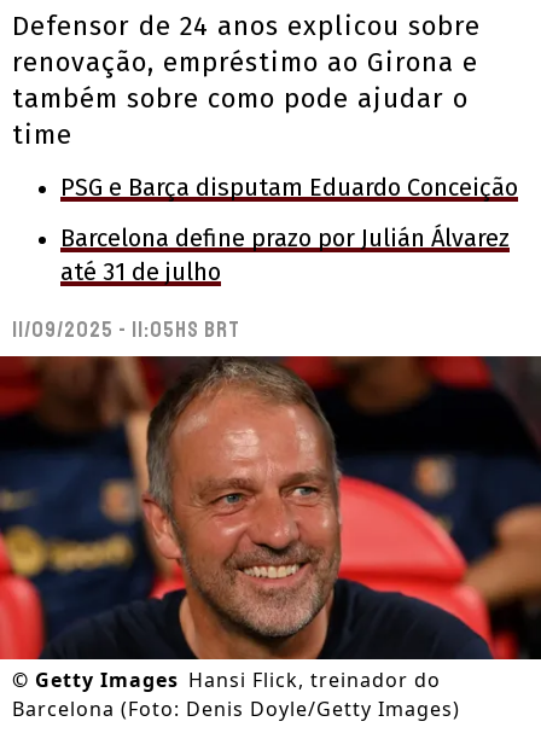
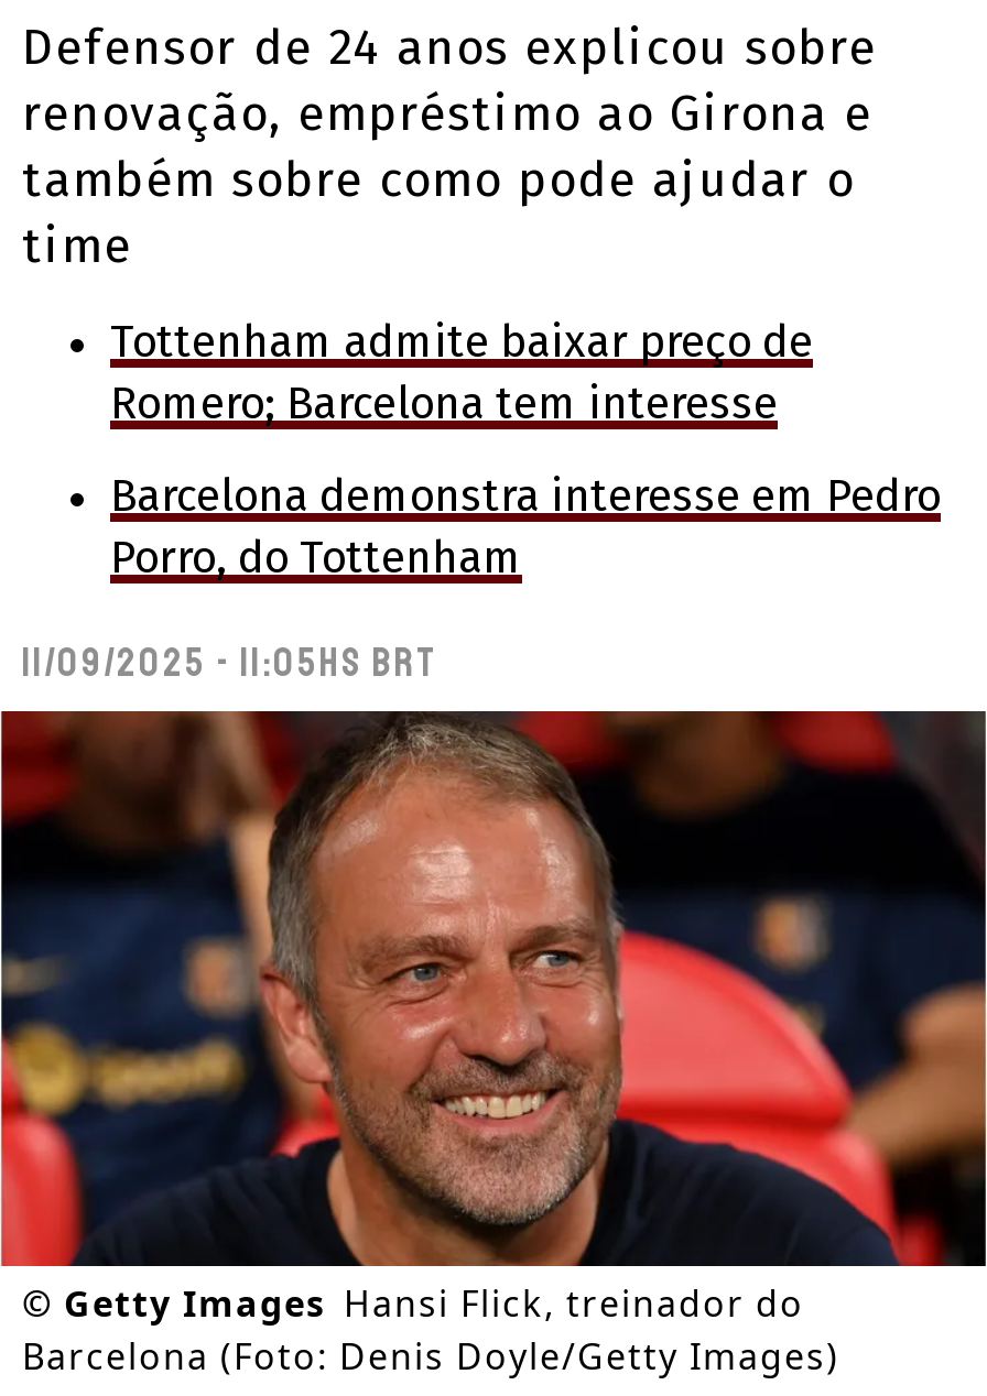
- PSG e Barça disputam Eduardo Conceição
+ Tottenham admite baixar preço de
+ Romero; Barcelona tem interesse

- Barcelona define prazo por Julián Álvarez
- até 31 de julho
+ Barcelona demonstra interesse em Pedro
+ Porro, do Tottenham
